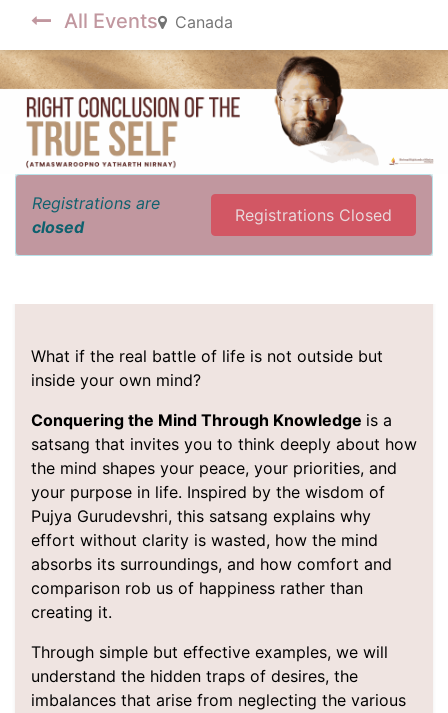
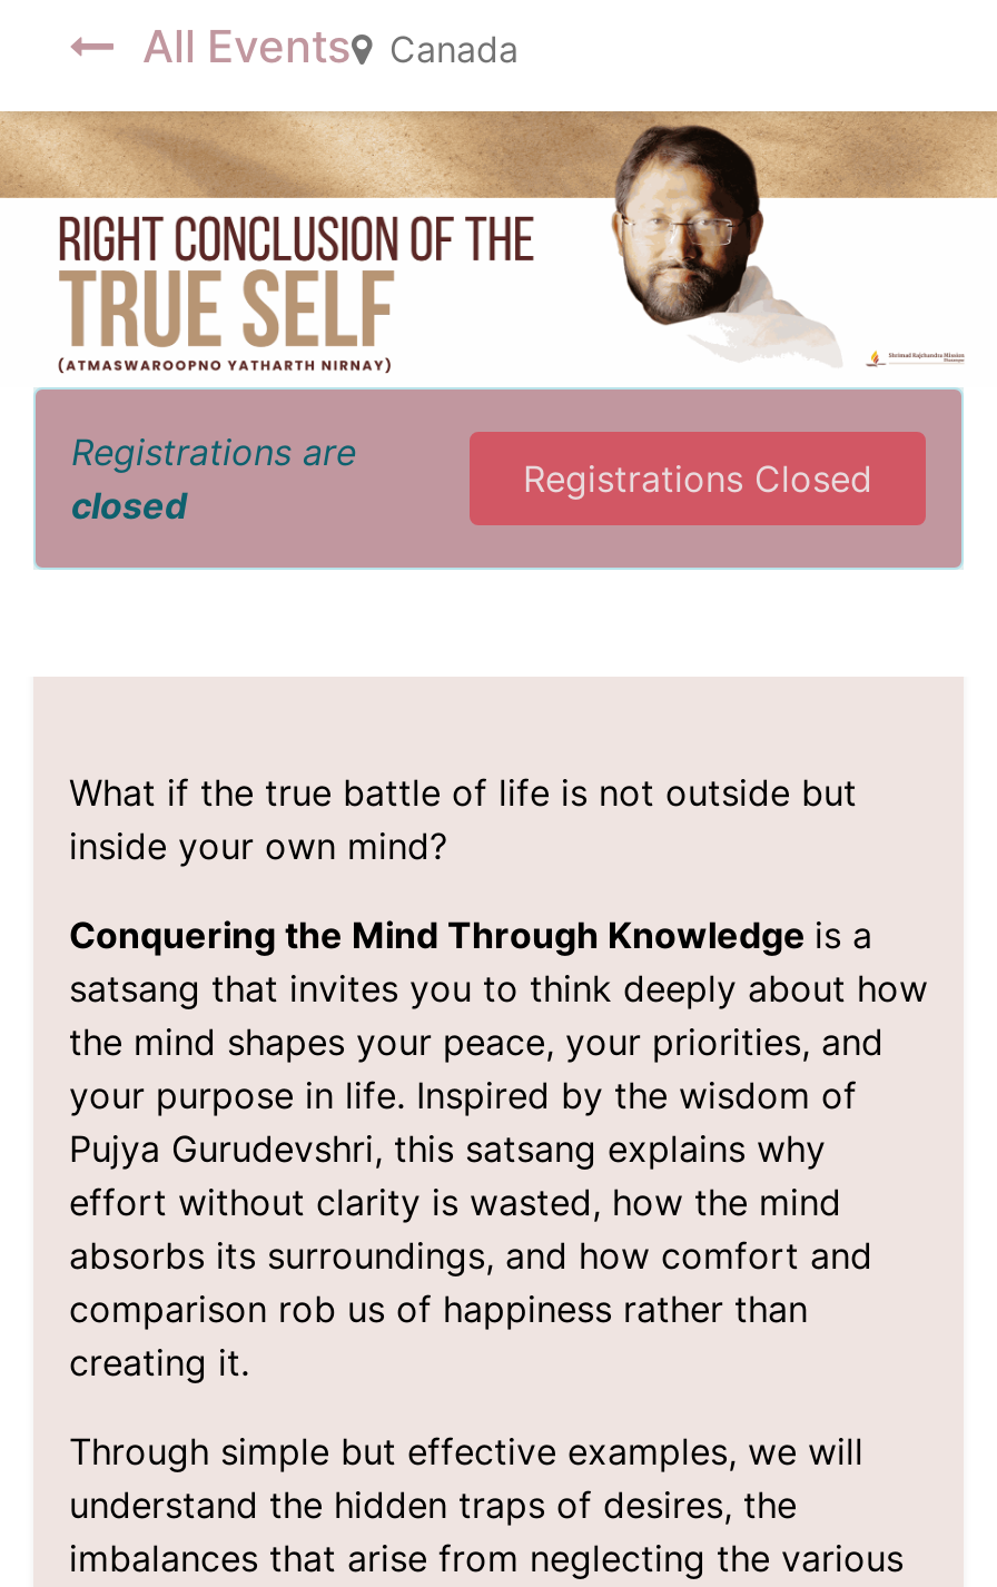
- What if the real battle of life is not outside but
+ What if the true battle of life is not outside but
